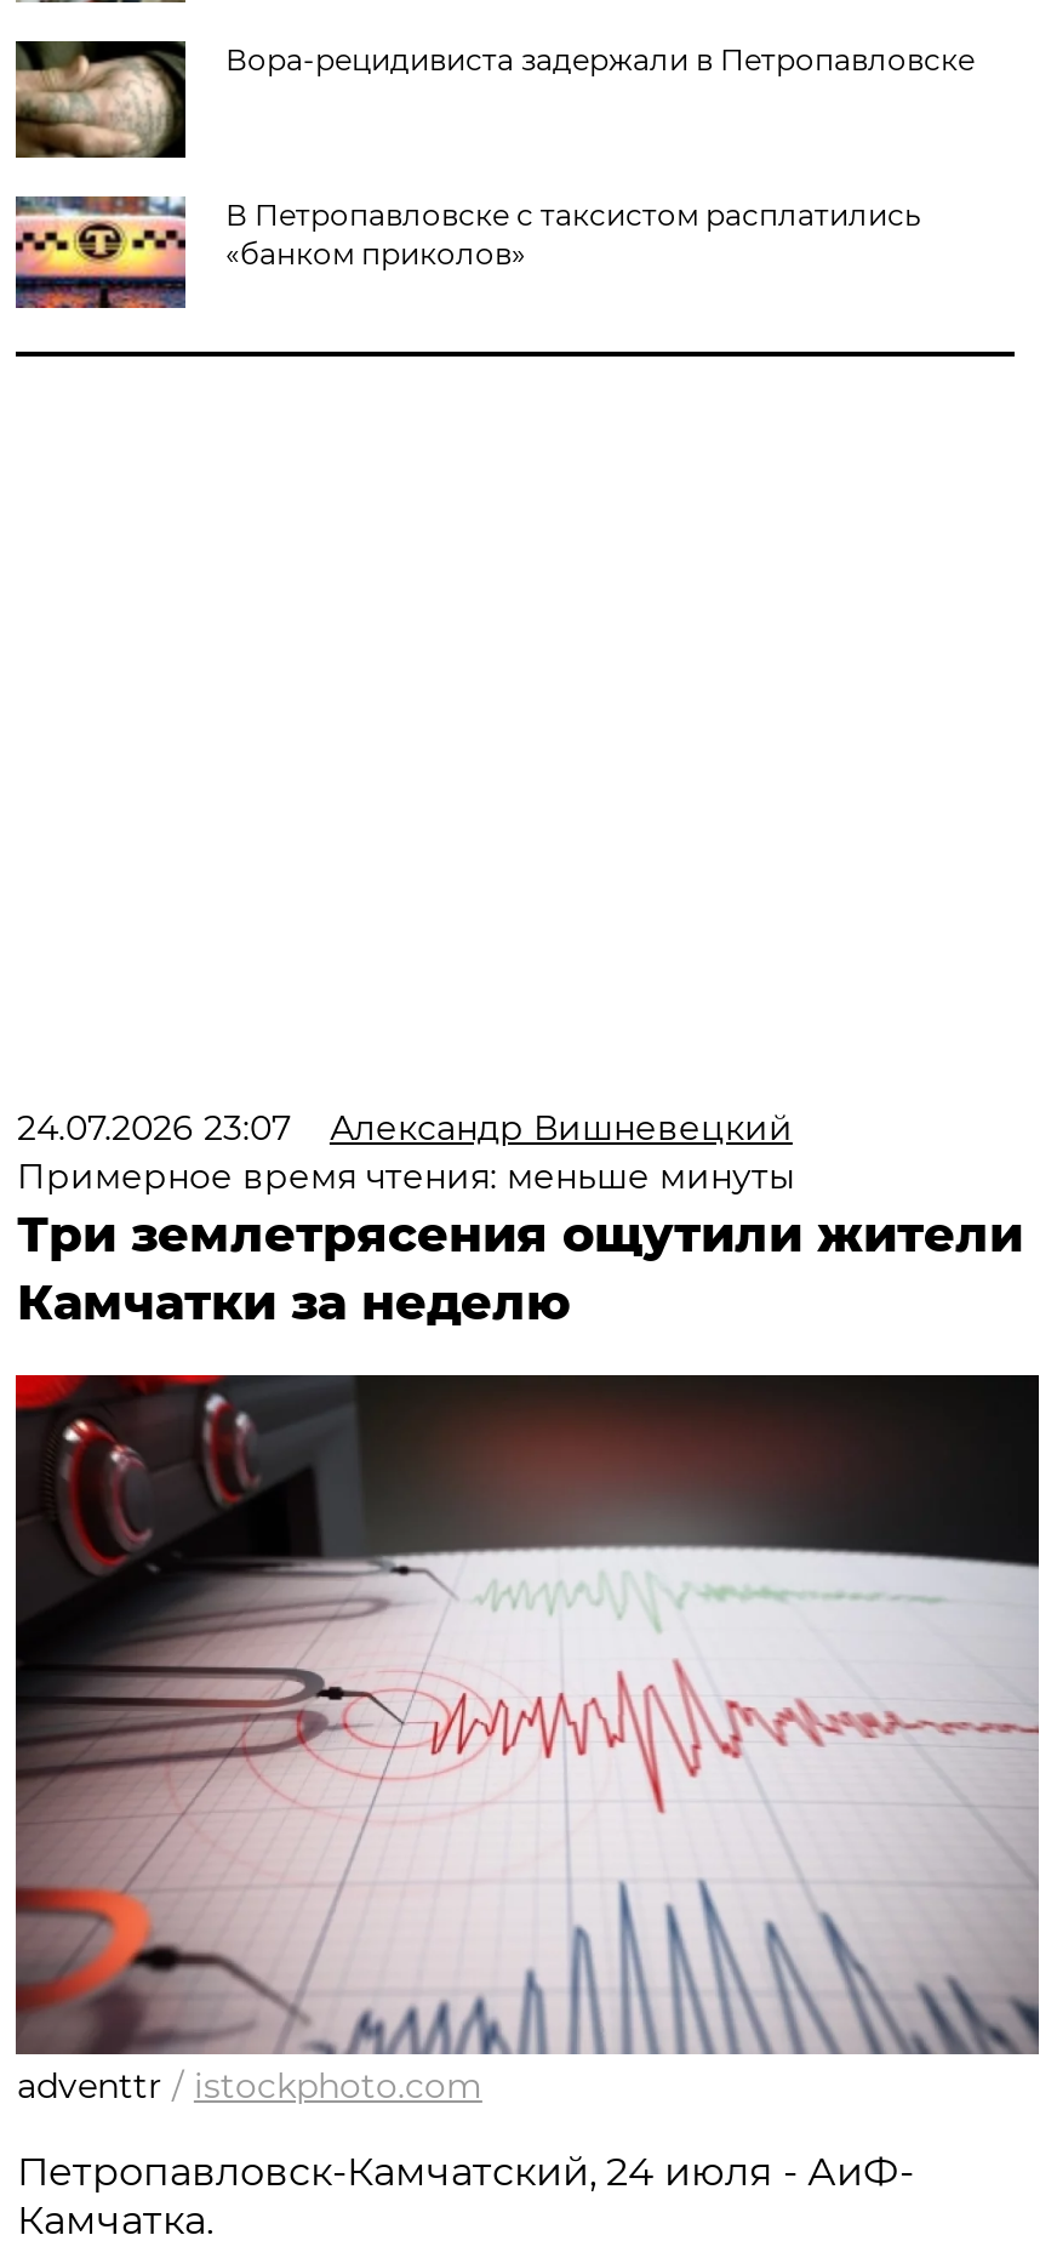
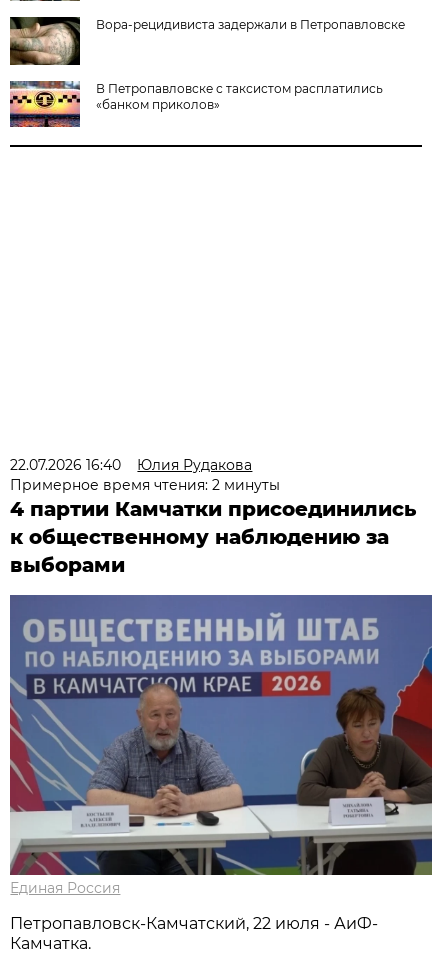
- 24.07.2026 23:07
- Александр Вишневецкий
- Примерное время чтения: меньше минуты
- Три землетрясения ощутили жители
- Камчатки за неделю
+ 22.07.2026 16:40
+ Юлия Рудакова
+ Примерное время чтения: 2 минуты
+ 4 партии Камчатки присоединились
+ к общественному наблюдению за
+ выборами

- [image]
- adventtr / istockphoto.com
+ [image]
+ Единая Россия

- Петропавловск-Камчатский, 24 июля - АиФ-
+ Петропавловск-Камчатский, 22 июля - АиФ-
